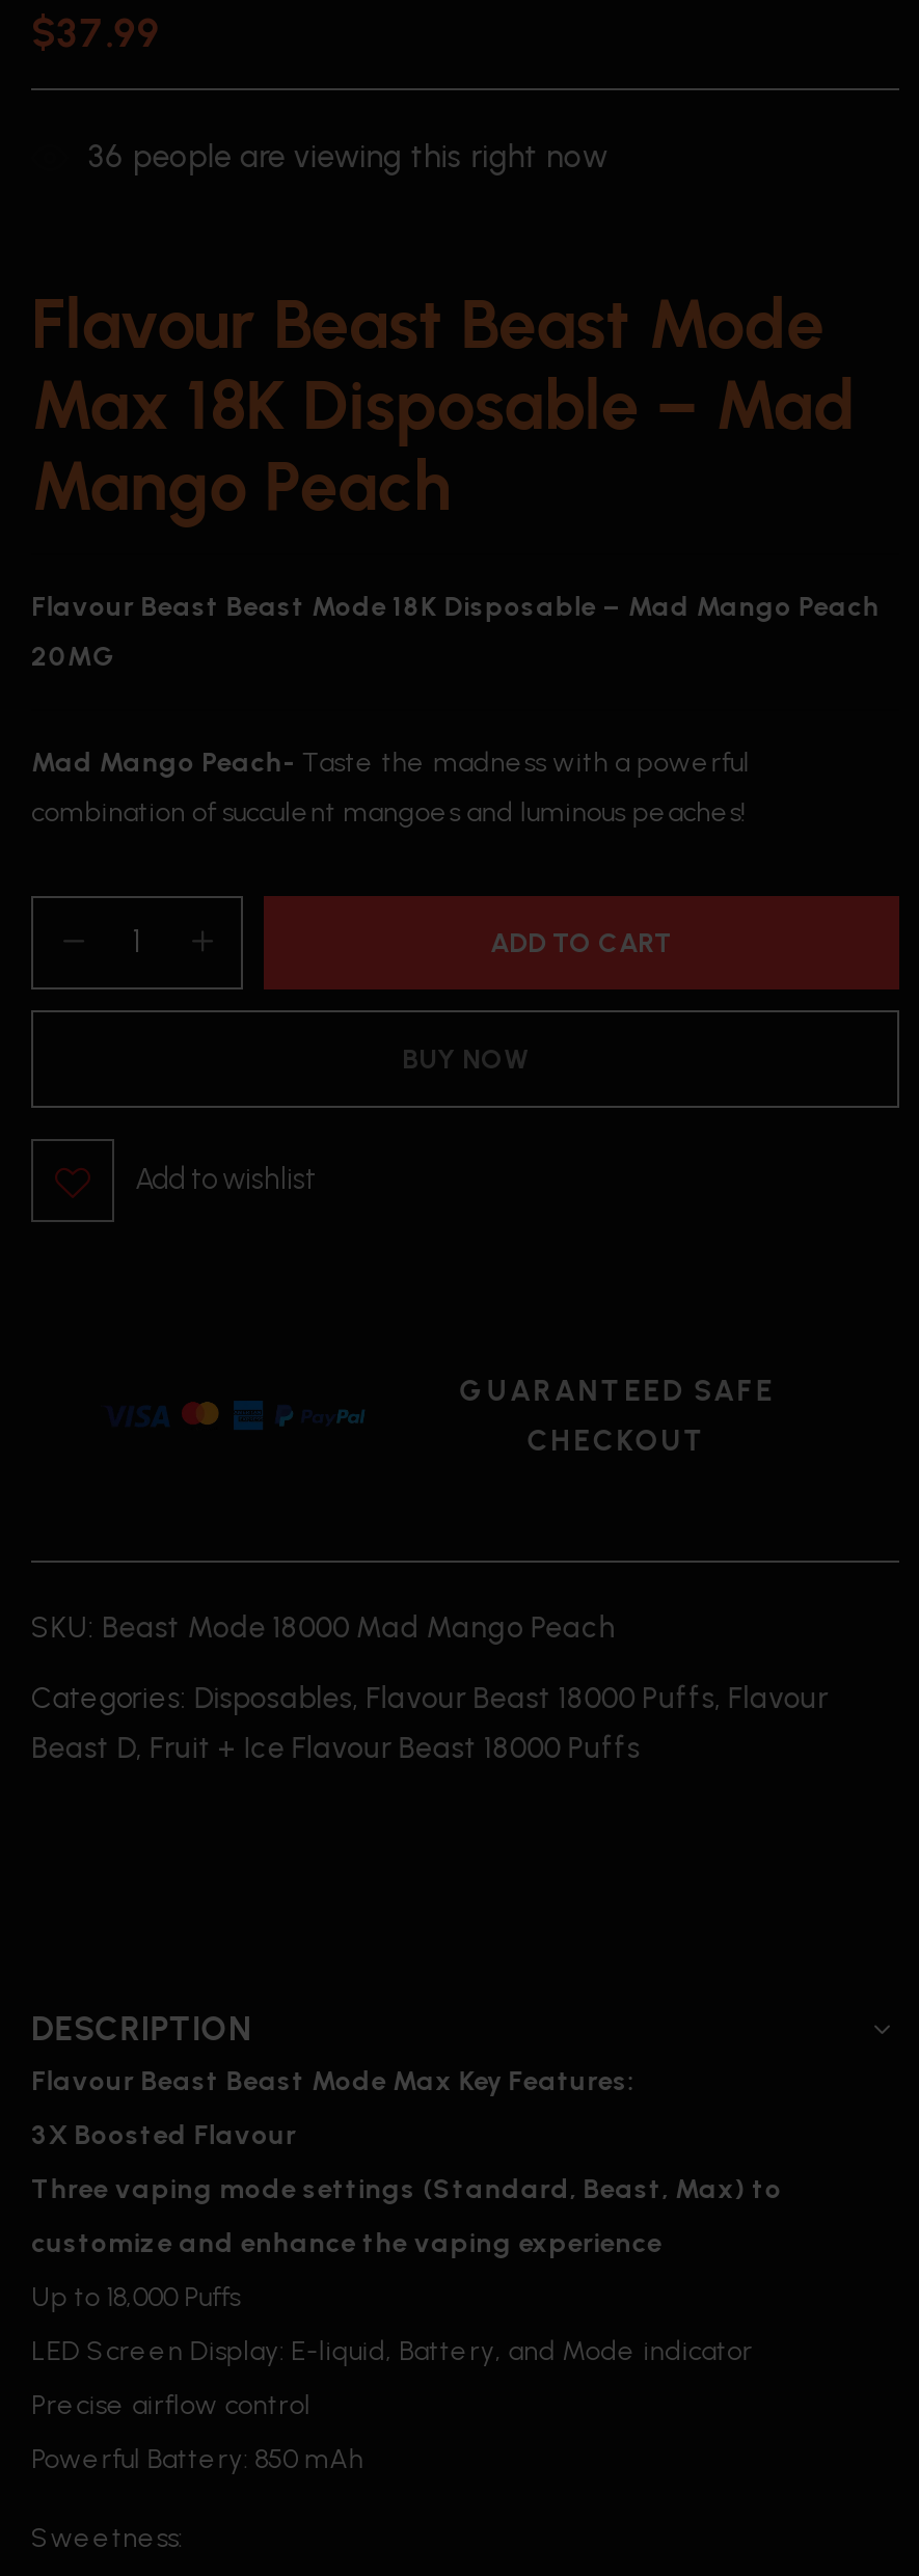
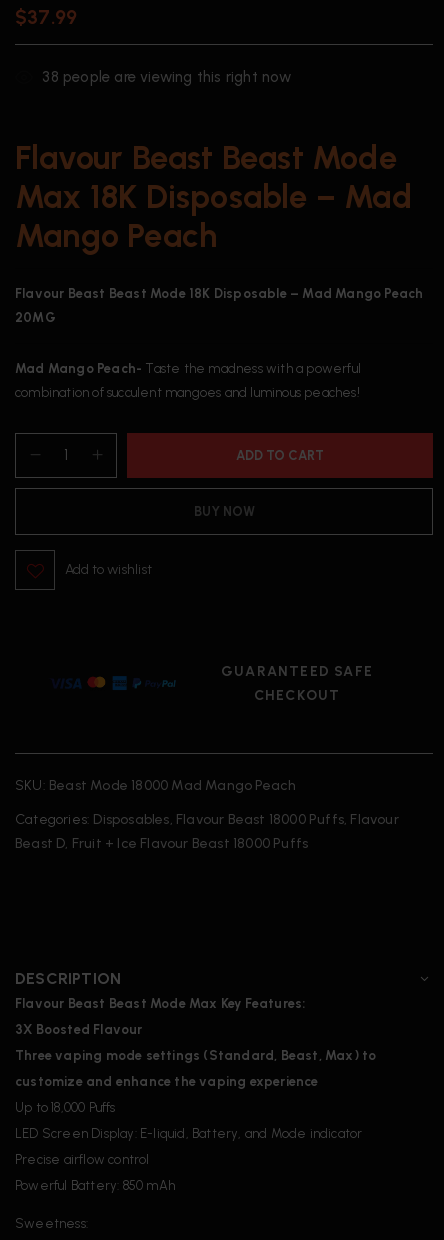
- 36 people are viewing this right now
+ 38 people are viewing this right now
